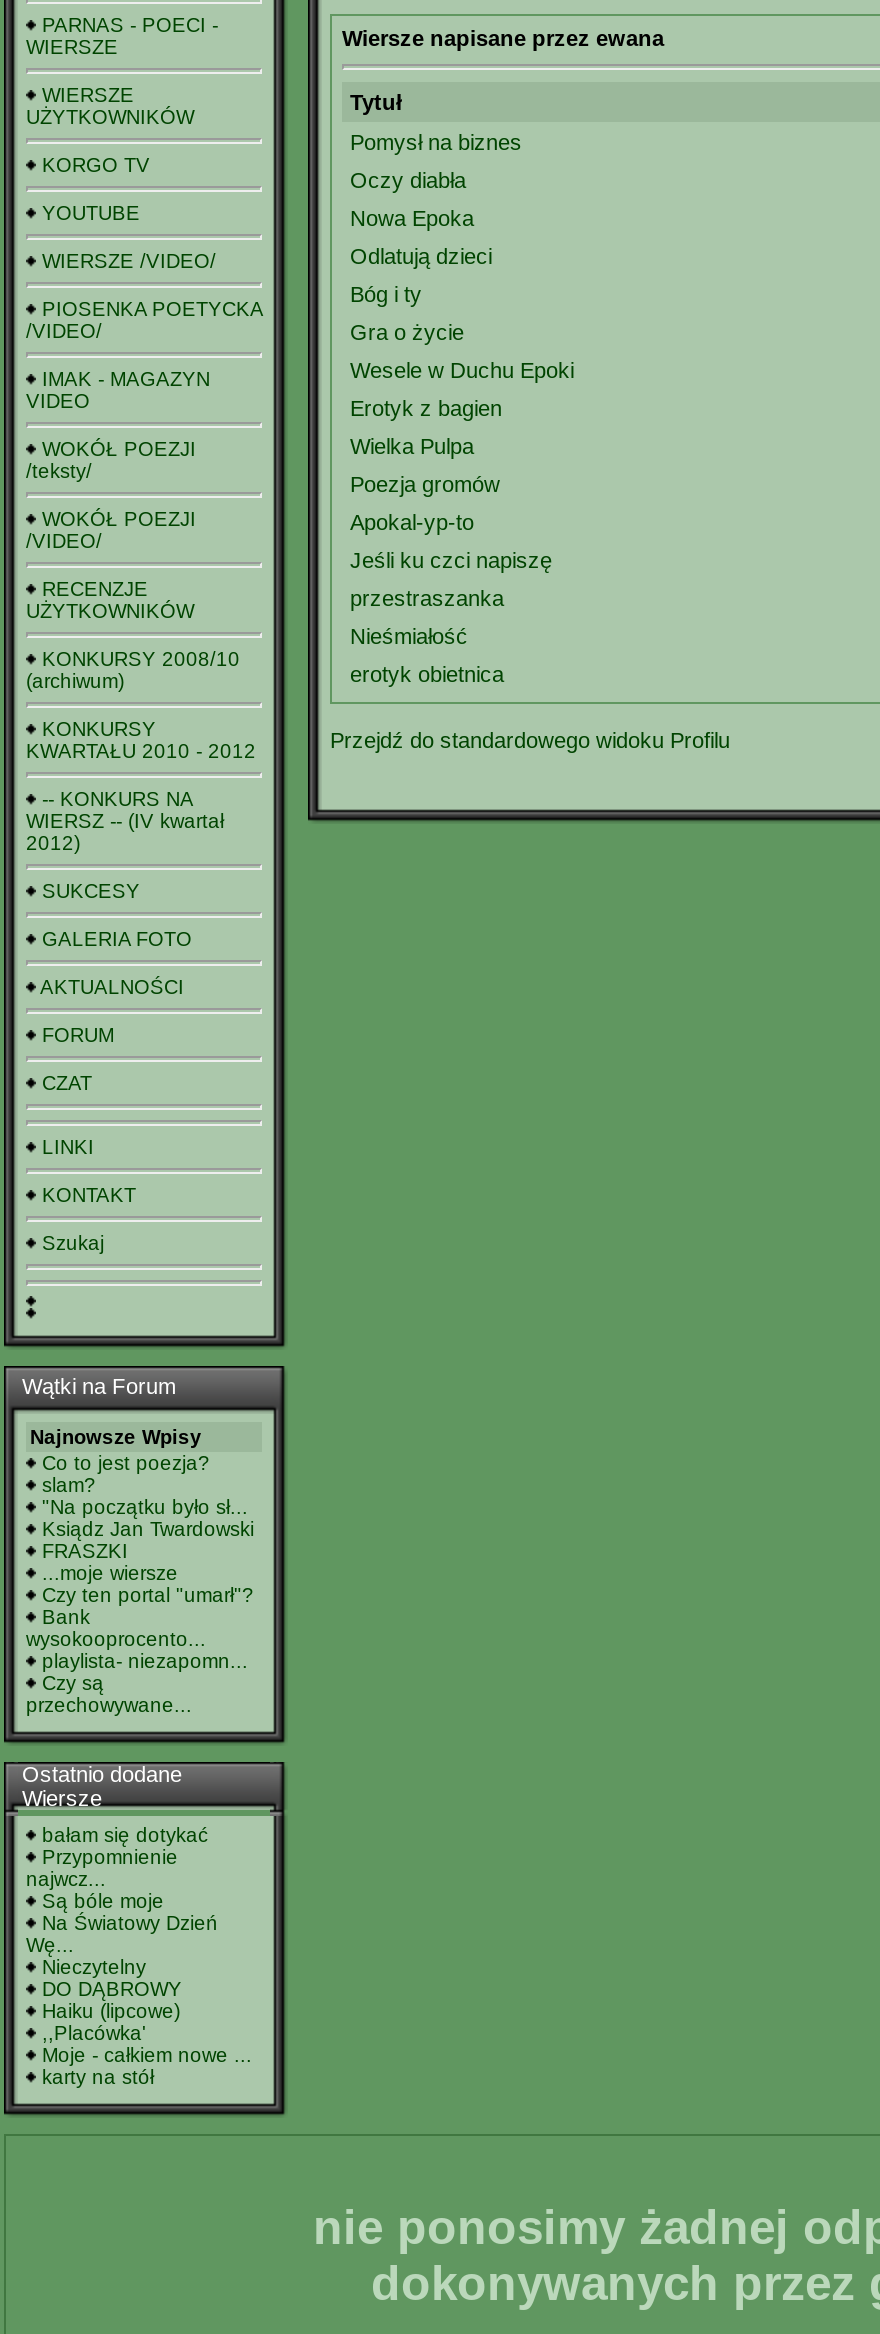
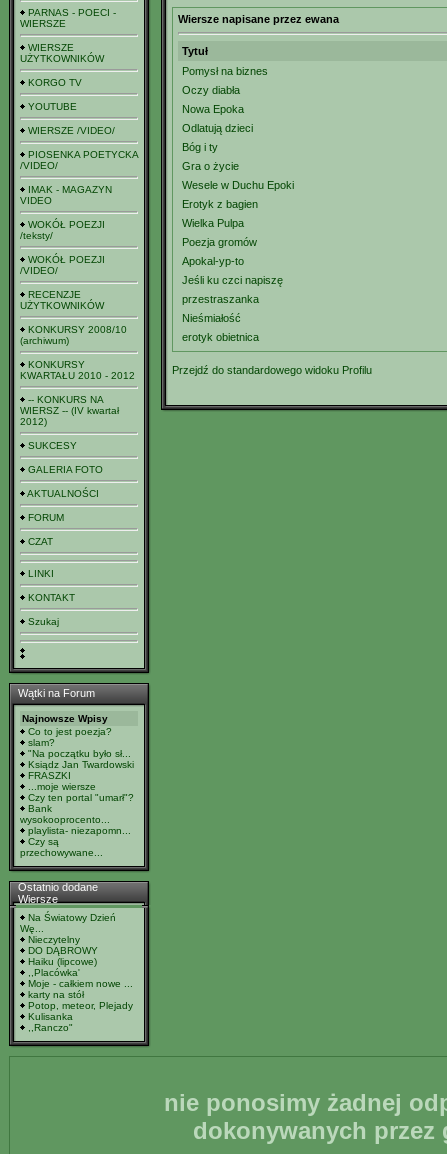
- bałam się dotykać
- Przypomnienie
- najwcz...
- Są bóle moje

moved up: Na Światowy Dzień | Nieczytelny | DO DĄBROWY | Haiku (lipcowe) | ,,Placówka' | Moje - całkiem nowe ... | karty na stół

+ Potop, meteor, Plejady
+ Kulisanka
+ ,,Ranczo"
